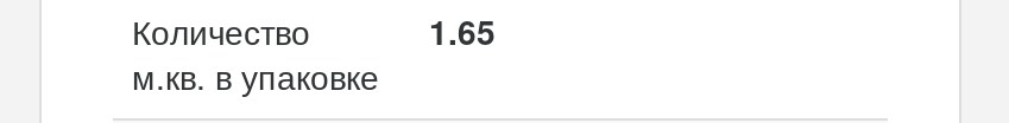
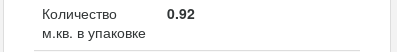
- 1.65
+ 0.92
